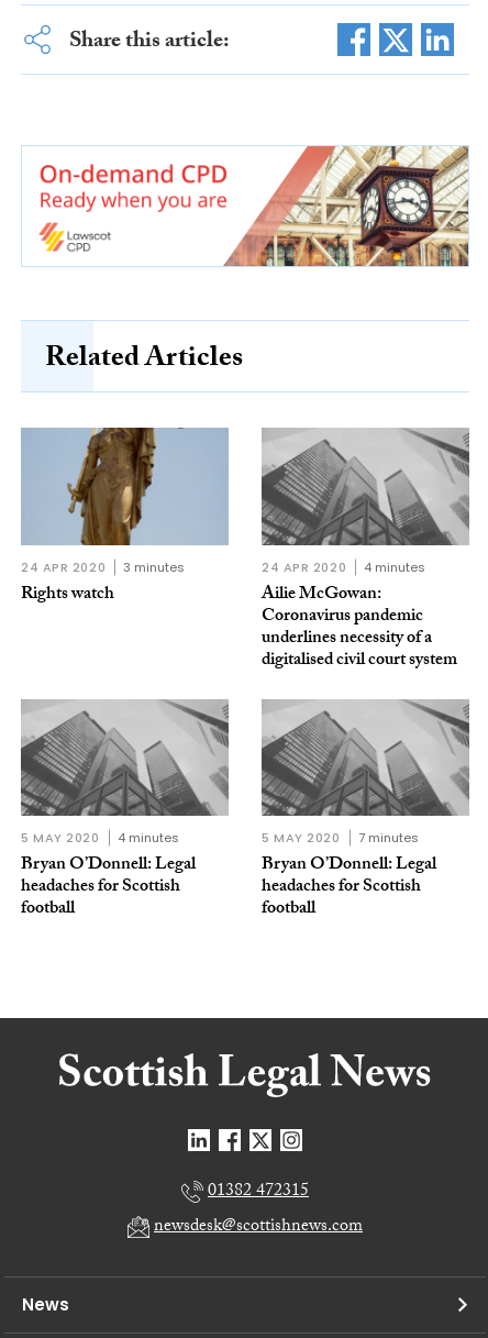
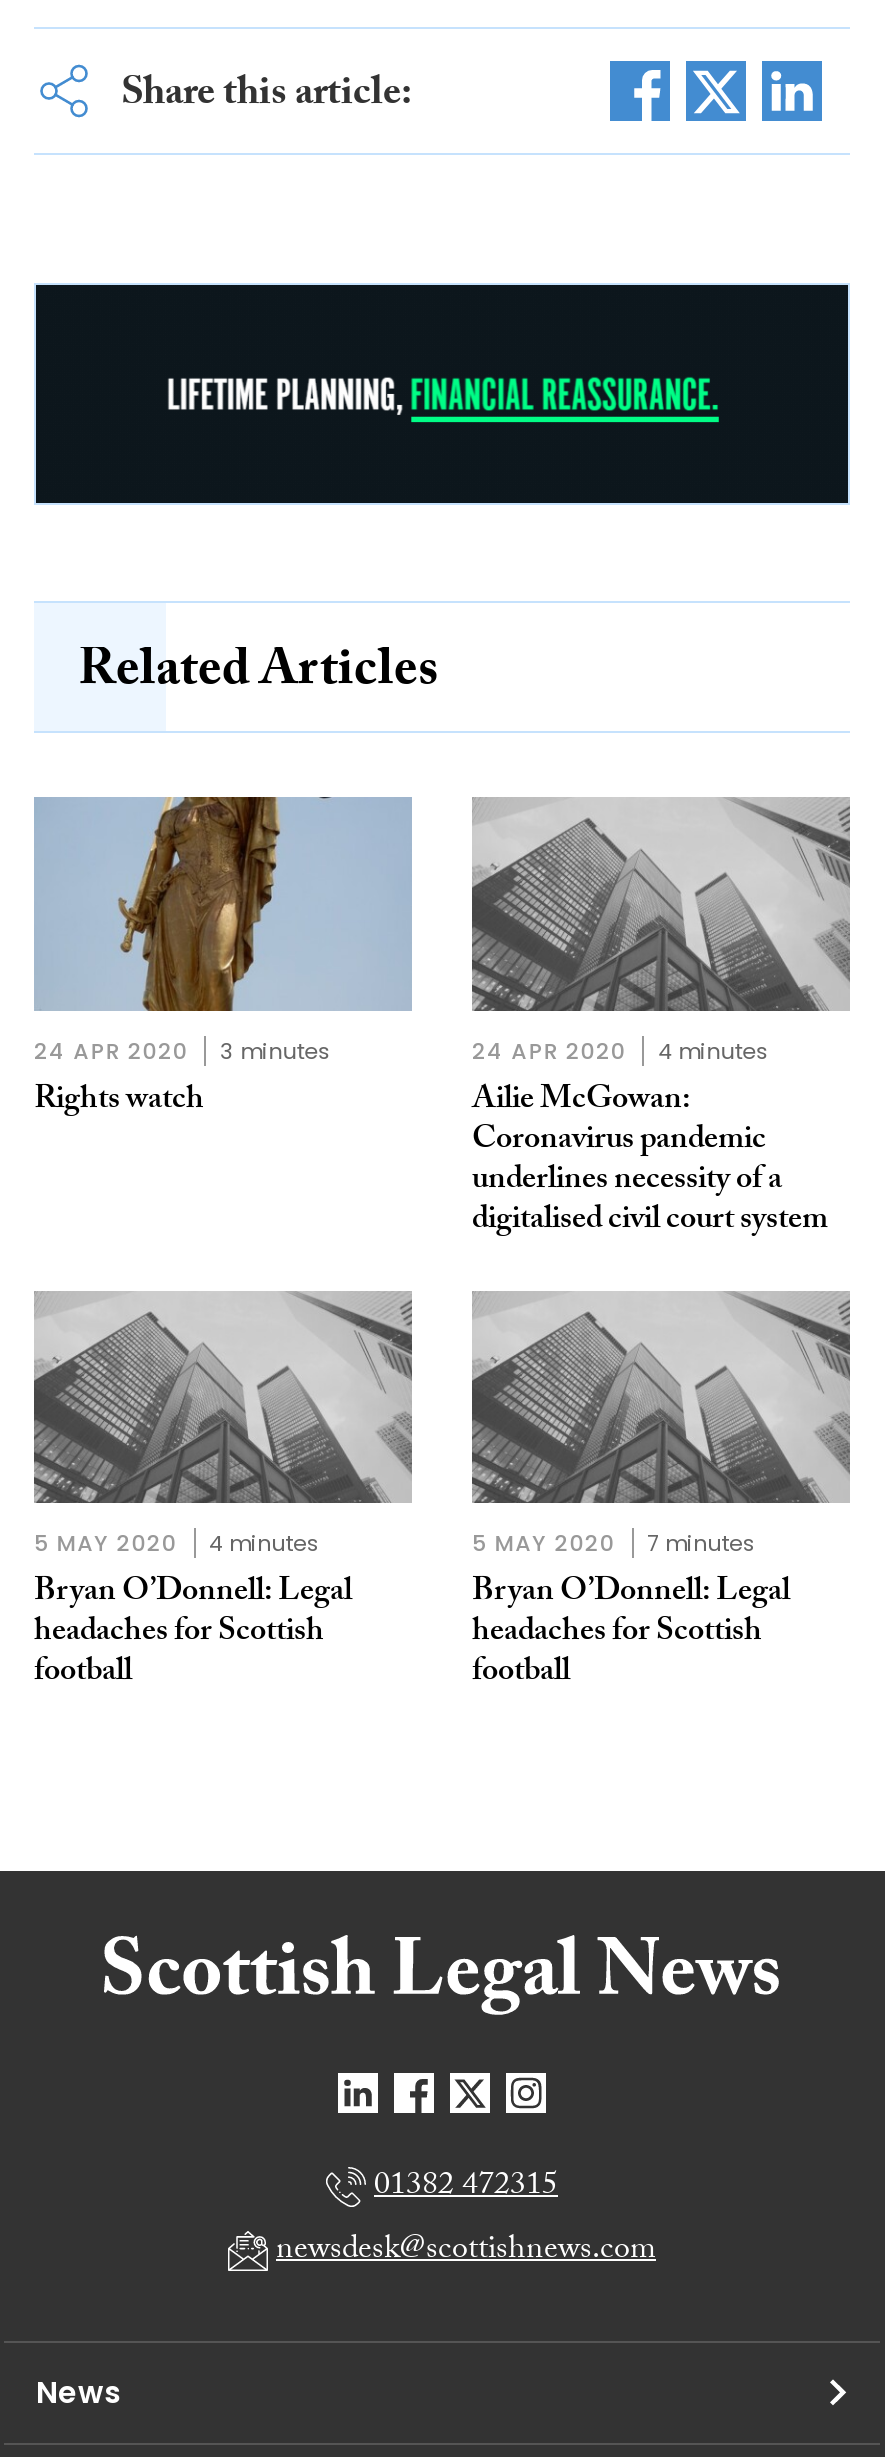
- [image]
+ [image]
